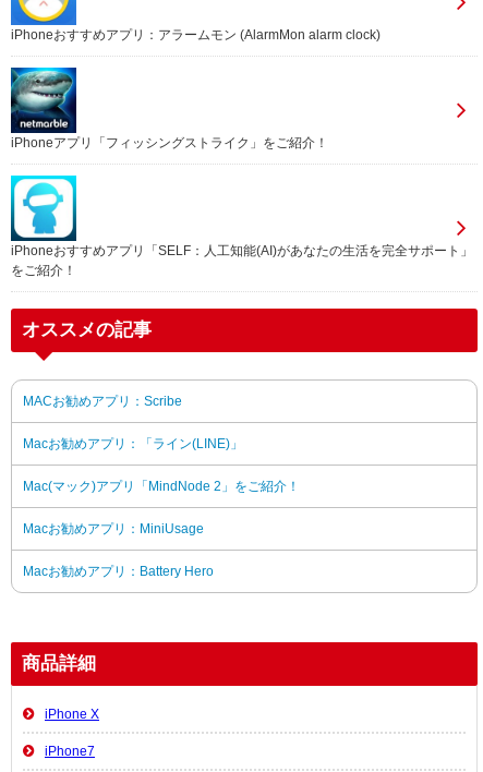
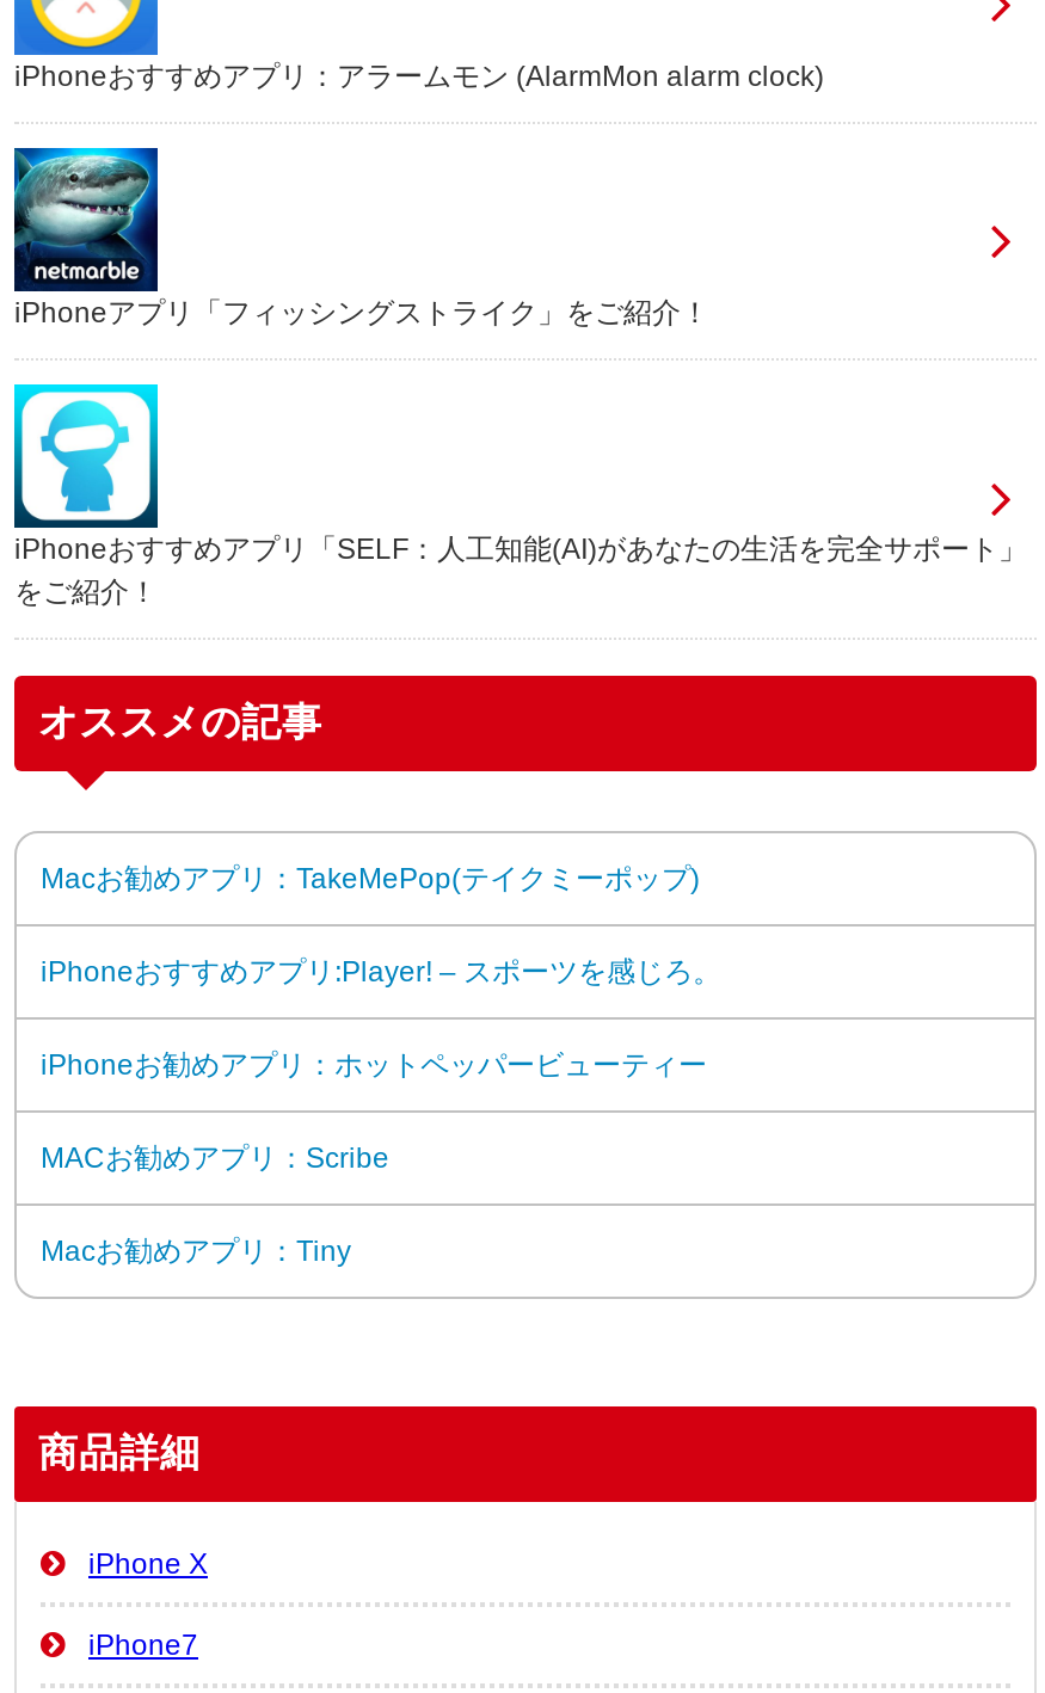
+ Macお勧めアプリ：TakeMePop(テイクミーポップ)
+ iPhoneおすすめアプリ:Player! – スポーツを感じろ。
+ iPhoneお勧めアプリ：ホットペッパービューティー

moved down: MACお勧めアプリ：Scribe

- Macお勧めアプリ：「ライン(LINE)」
- Mac(マック)アプリ「MindNode 2」をご紹介！
- Macお勧めアプリ：MiniUsage
- Macお勧めアプリ：Battery Hero
+ Macお勧めアプリ：Tiny
